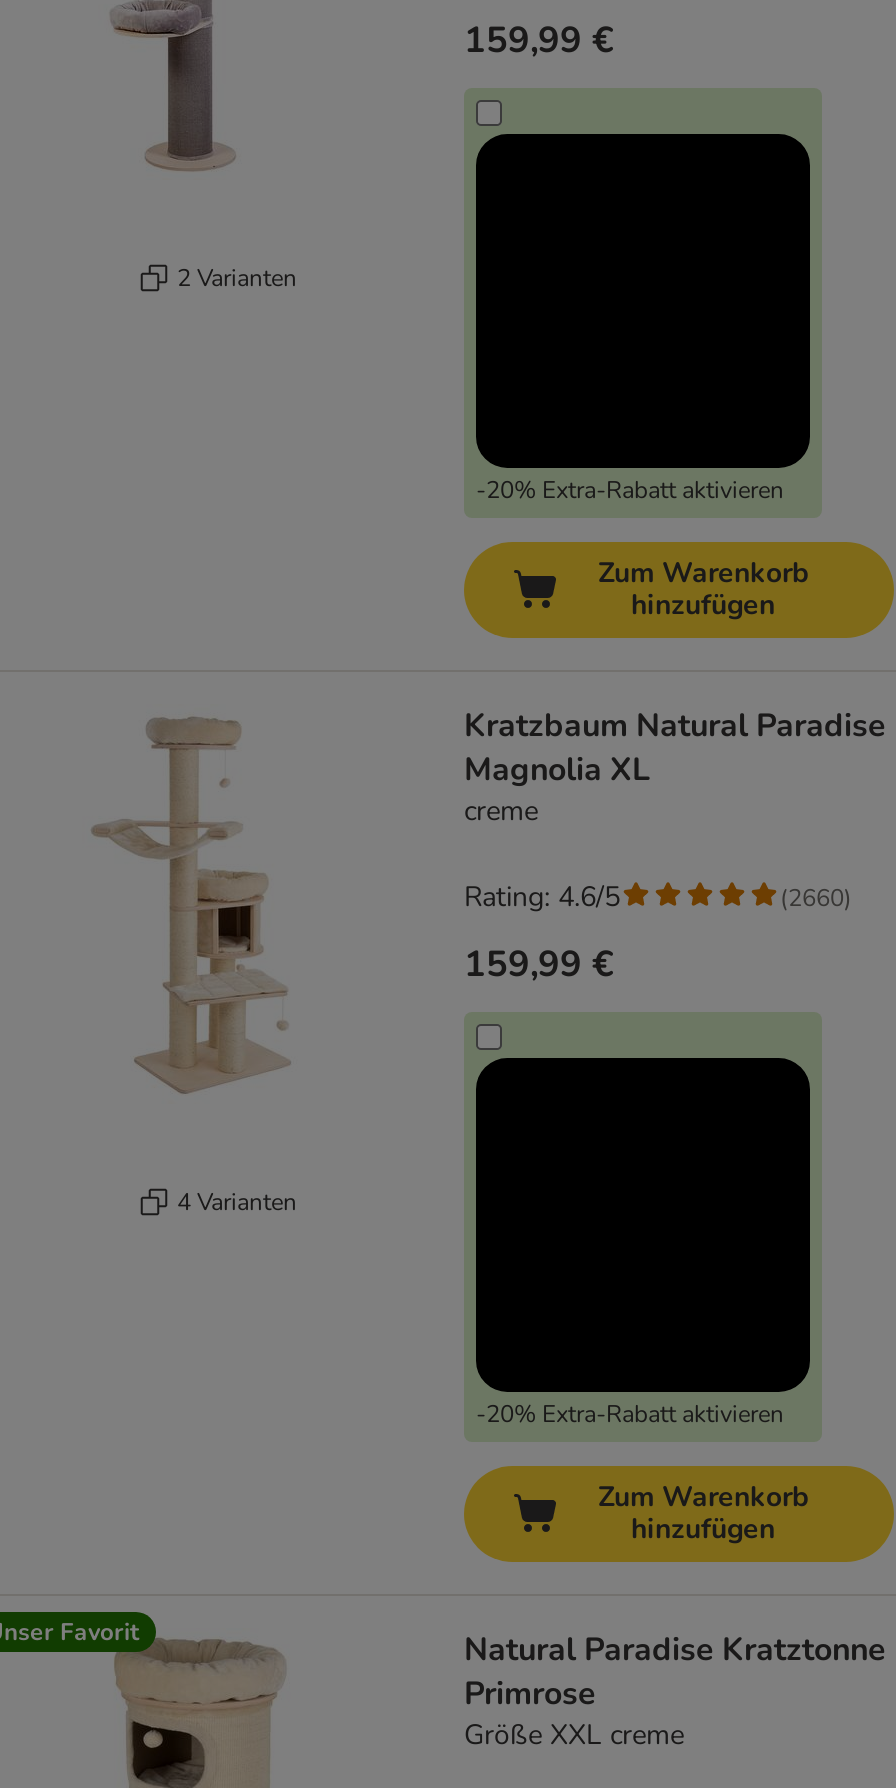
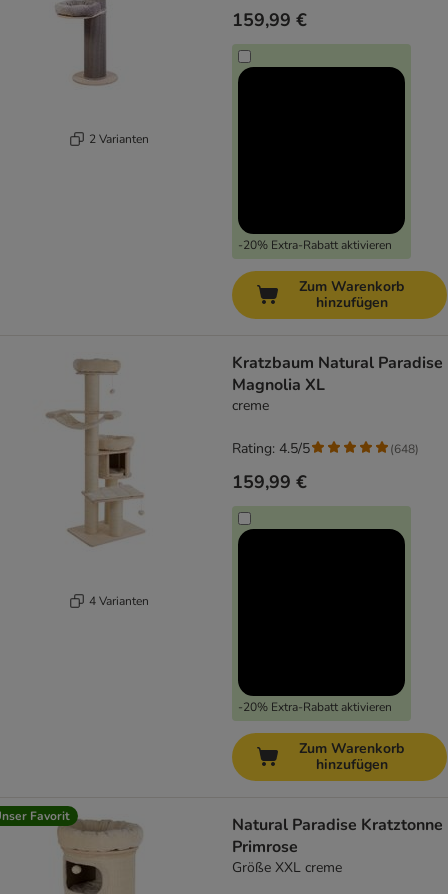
- Rating: 4.6/5
+ Rating: 4.5/5

- (2660)
+ (648)
